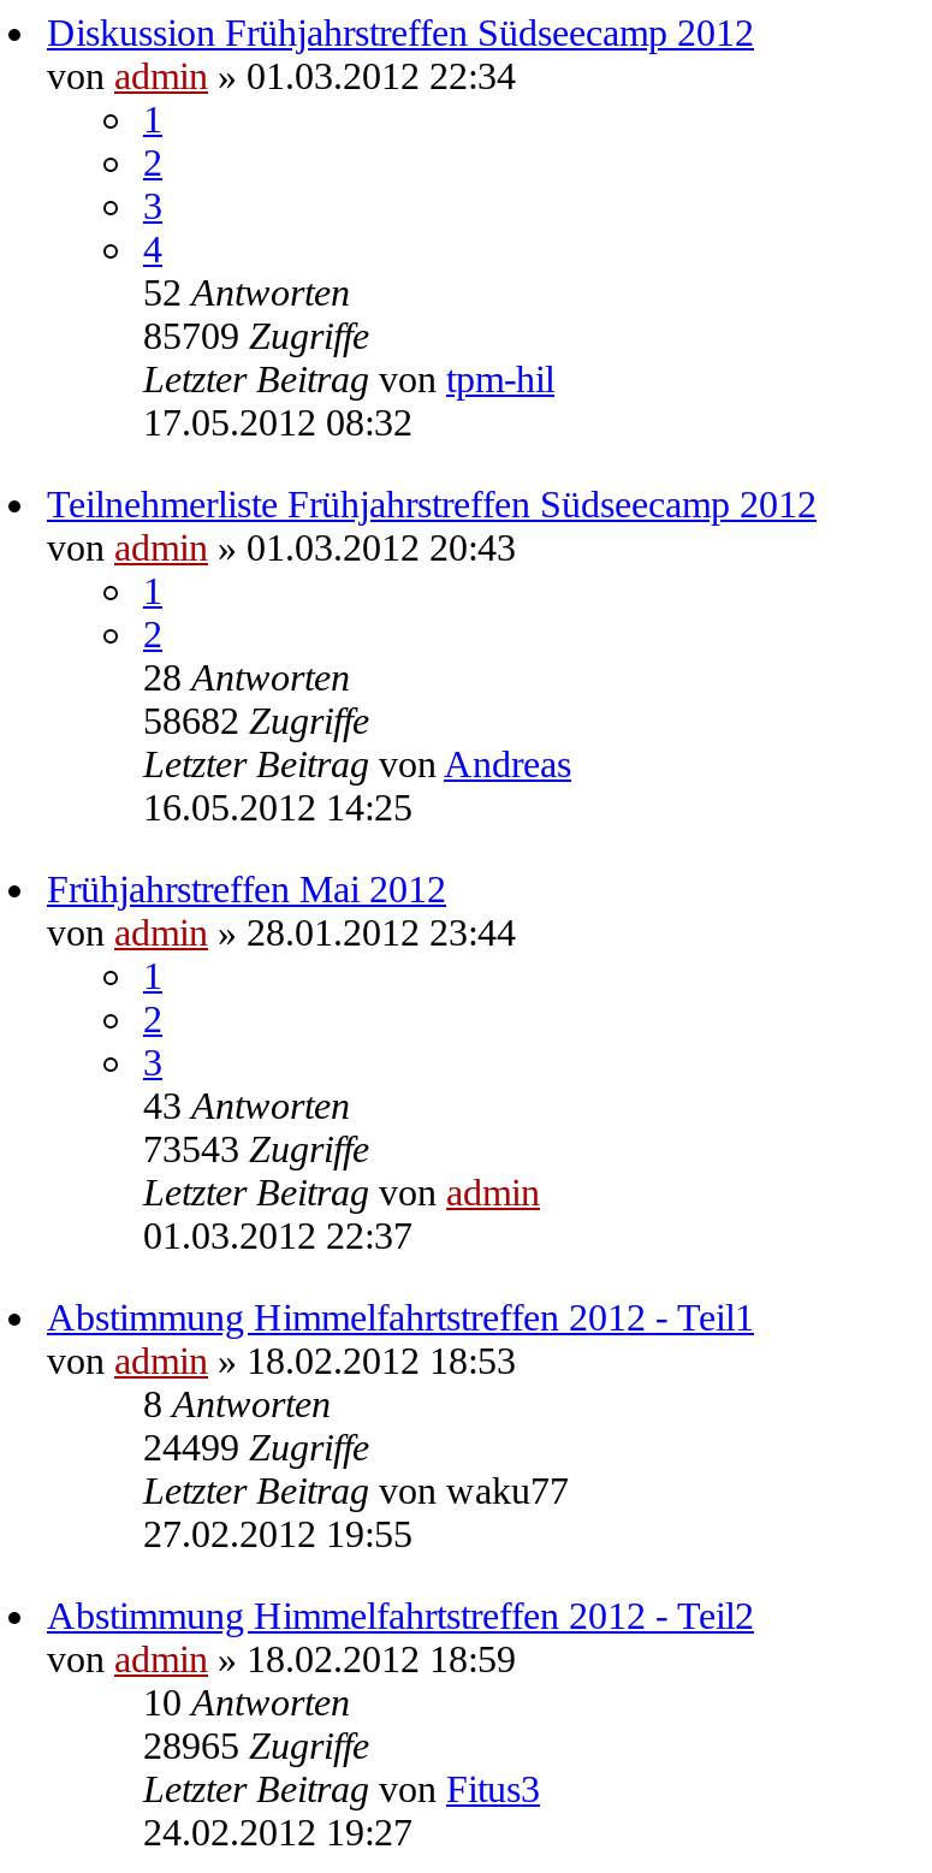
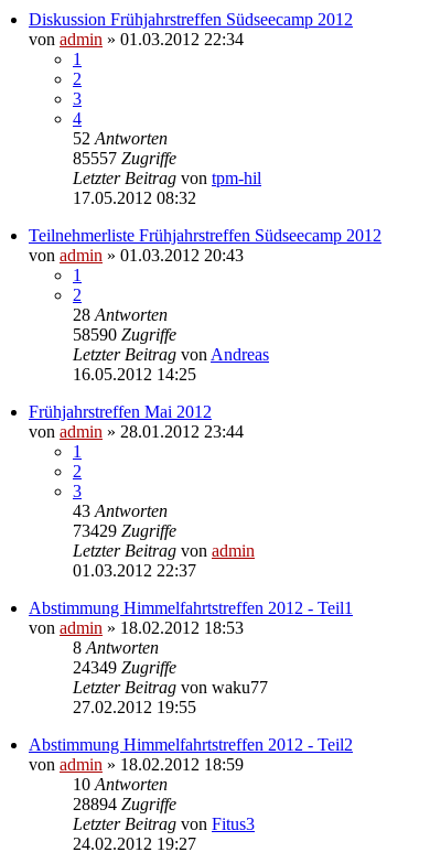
- 85709 Zugriffe
+ 85557 Zugriffe

- 58682 Zugriffe
+ 58590 Zugriffe

- 73543 Zugriffe
+ 73429 Zugriffe

- 24499 Zugriffe
+ 24349 Zugriffe

- 28965 Zugriffe
+ 28894 Zugriffe
